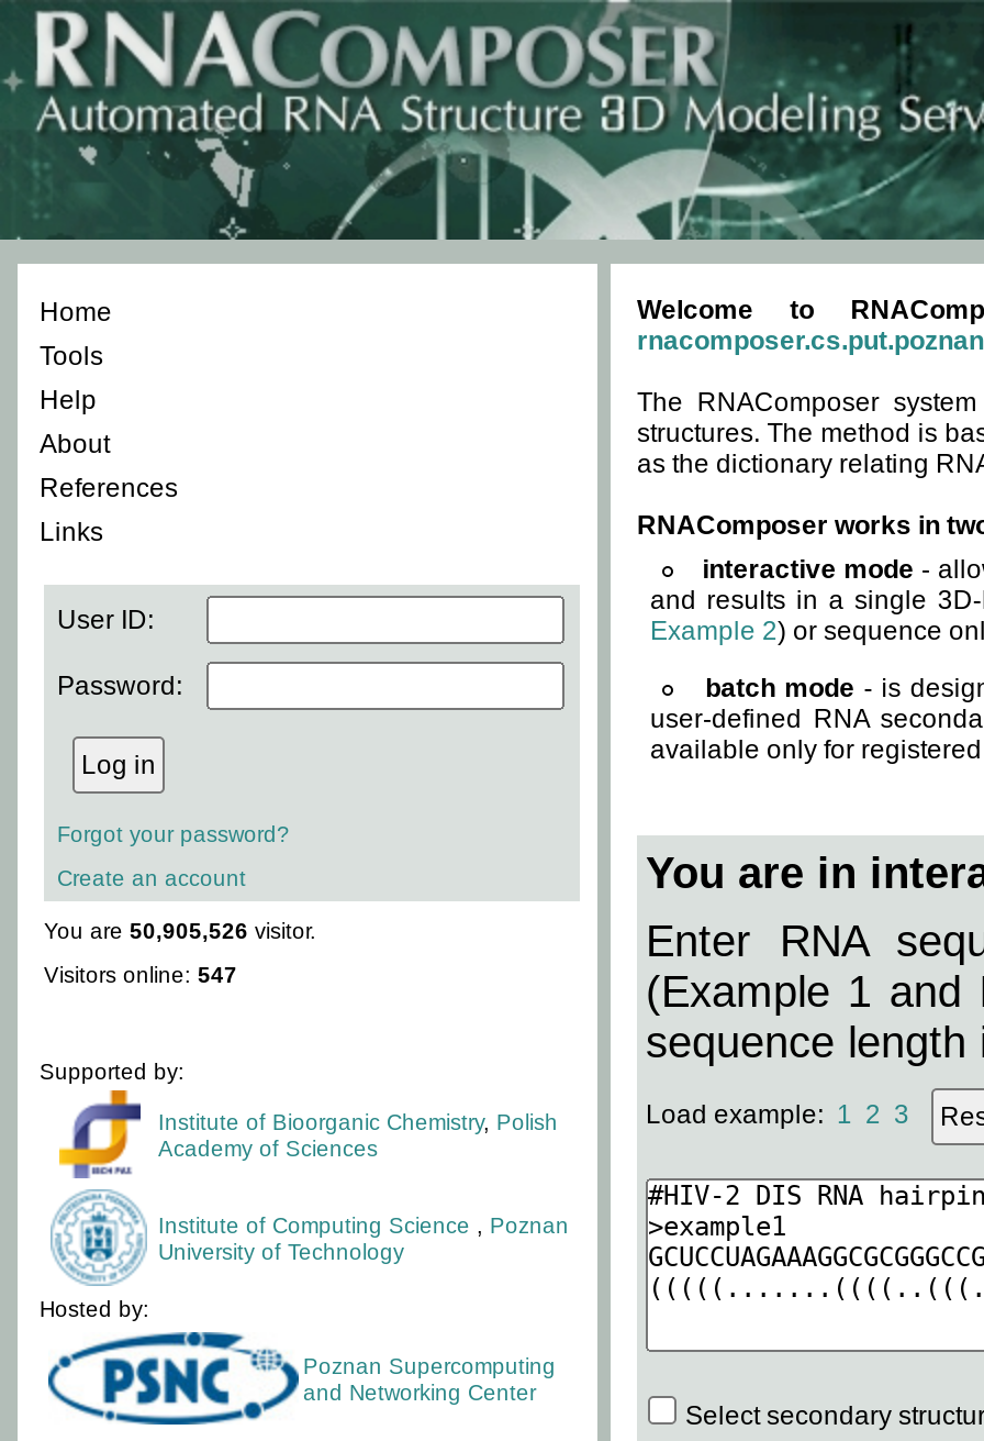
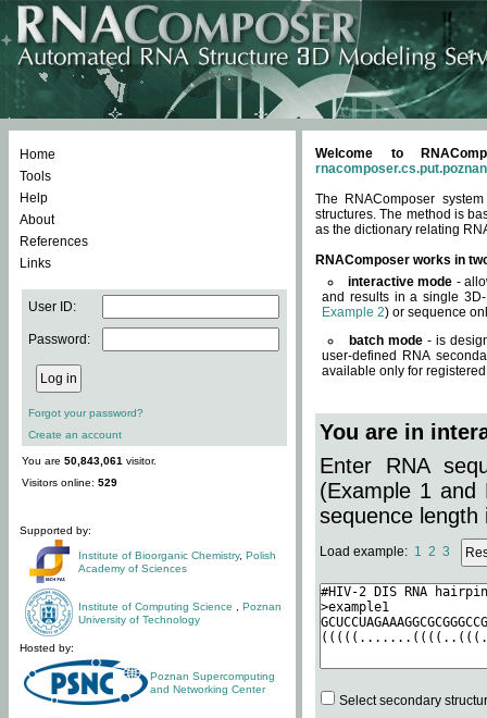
- You are 50,905,526 visitor.
+ You are 50,843,061 visitor.

- Visitors online: 547
+ Visitors online: 529
